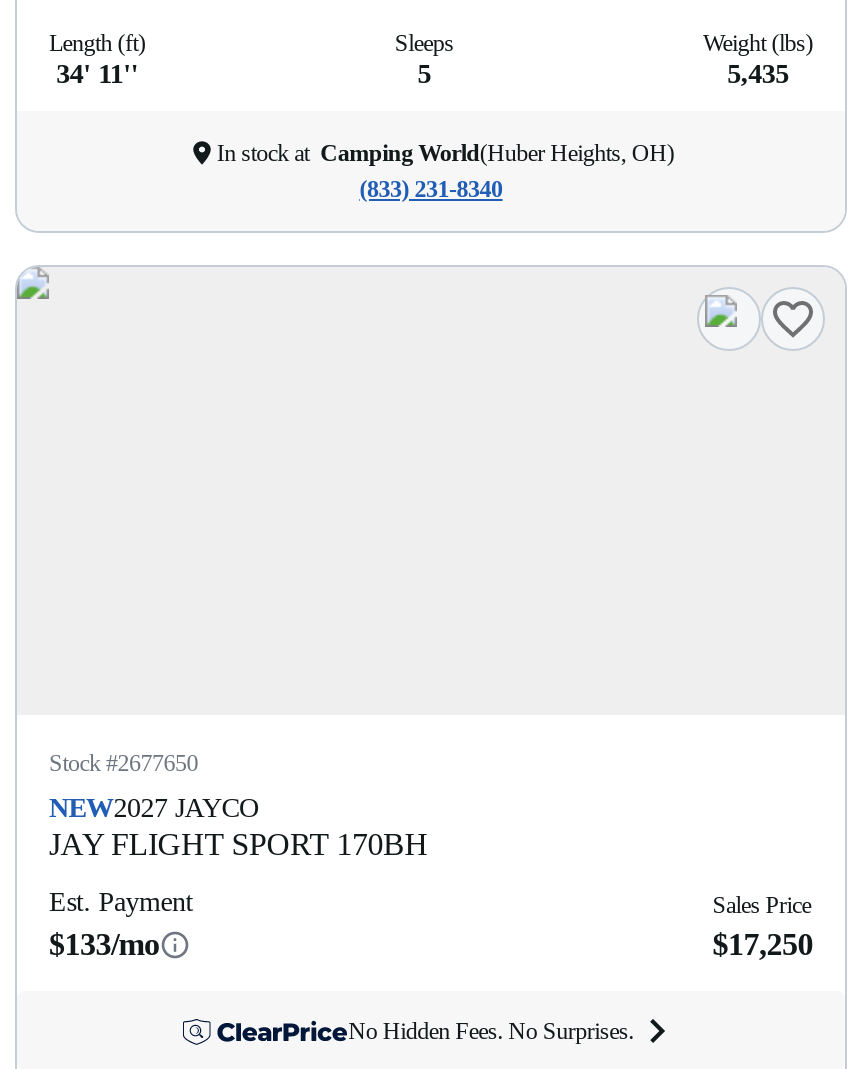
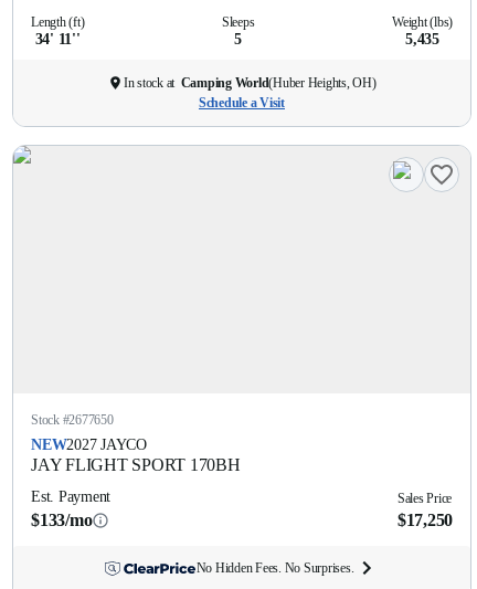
- (833) 231-8340
+ Schedule a Visit
